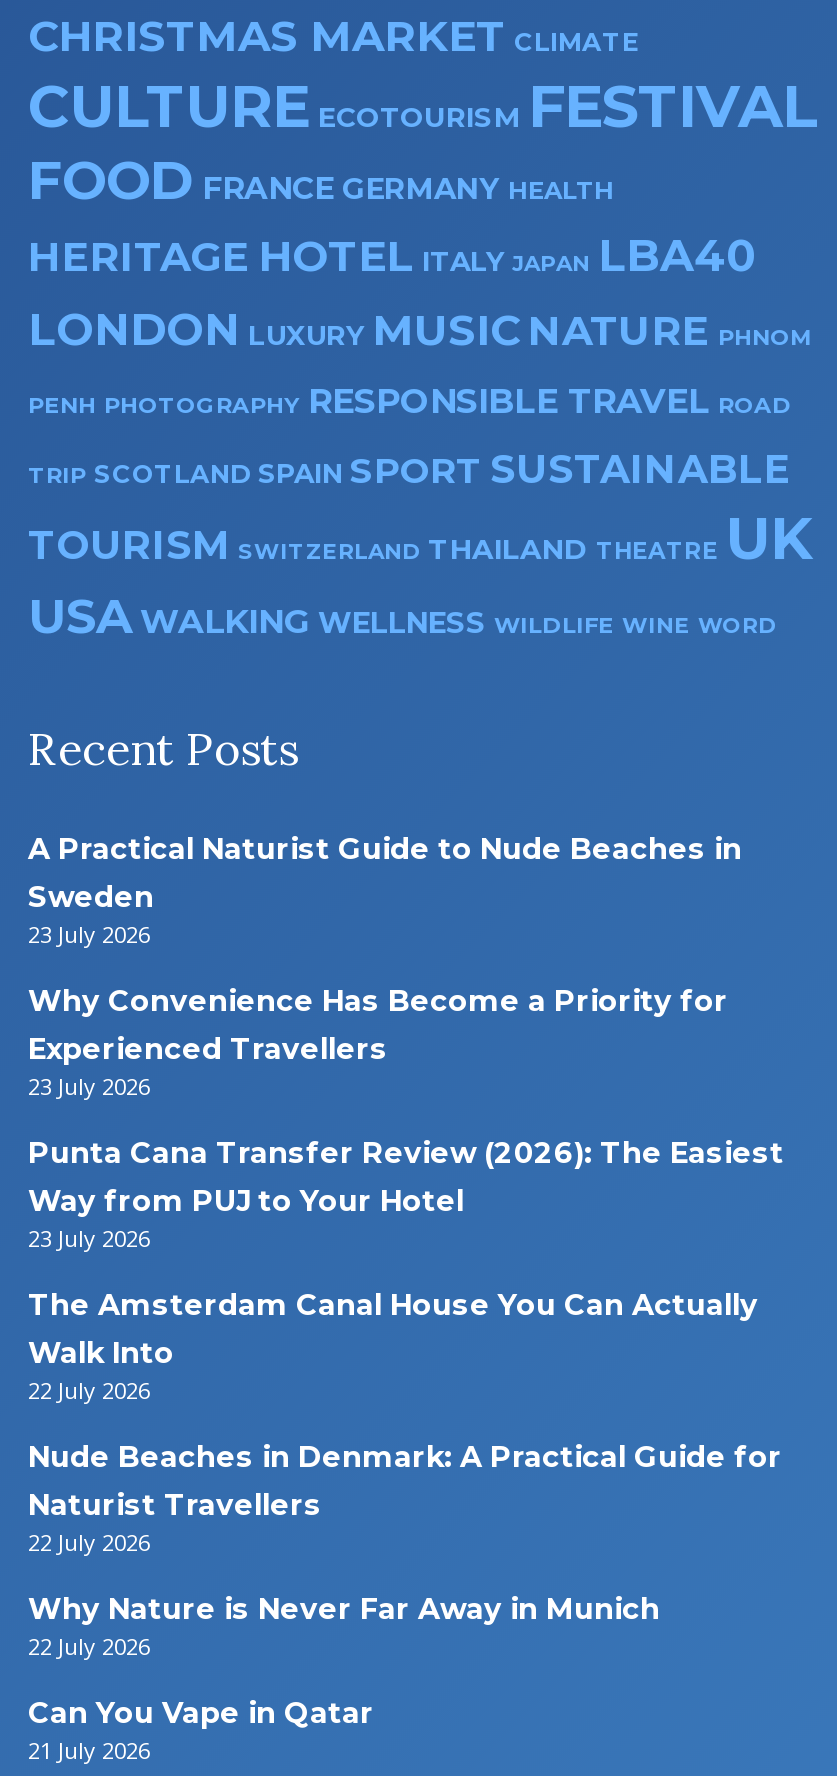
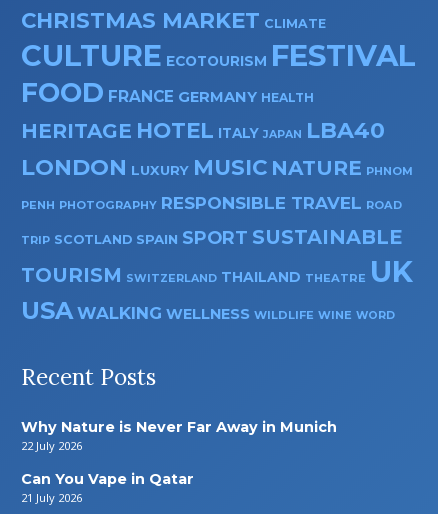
- A Practical Naturist Guide to Nude Beaches in
- Sweden
- 23 July 2026
- Why Convenience Has Become a Priority for
- Experienced Travellers
- 23 July 2026
- Punta Cana Transfer Review (2026): The Easiest
- Way from PUJ to Your Hotel
- 23 July 2026
- The Amsterdam Canal House You Can Actually
- Walk Into
- 22 July 2026
- Nude Beaches in Denmark: A Practical Guide for
- Naturist Travellers
- 22 July 2026
